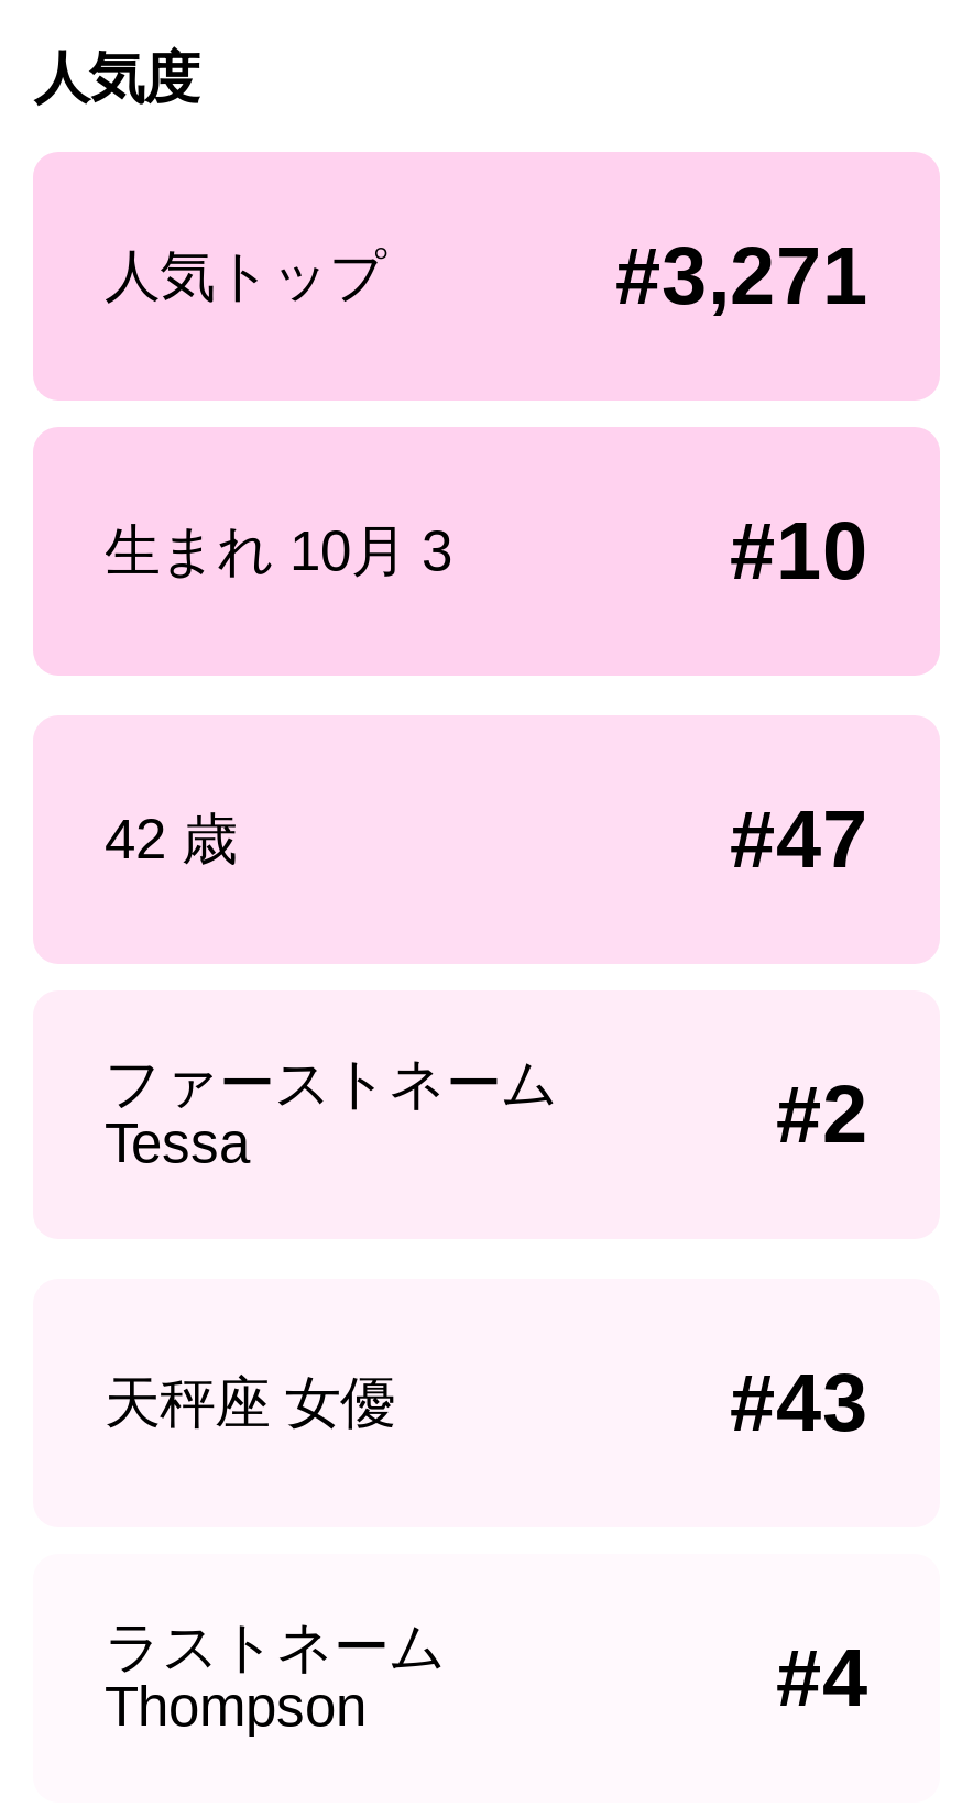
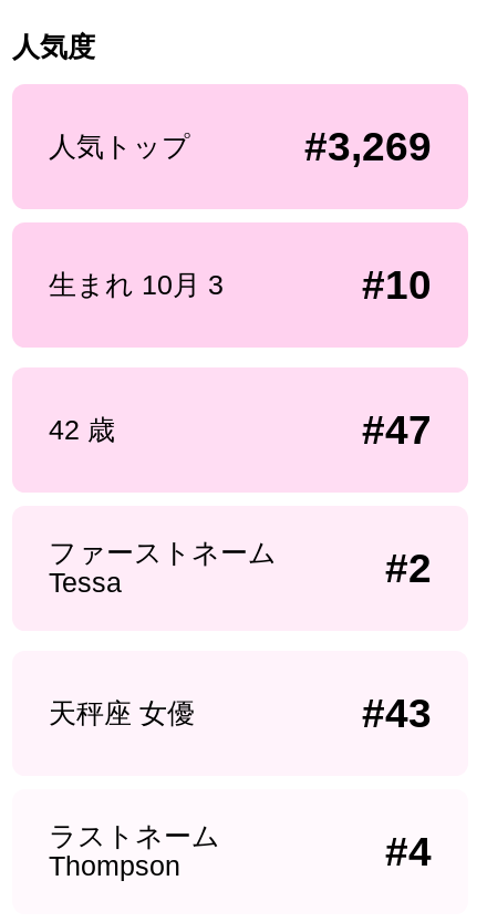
- #3,271
+ #3,269
